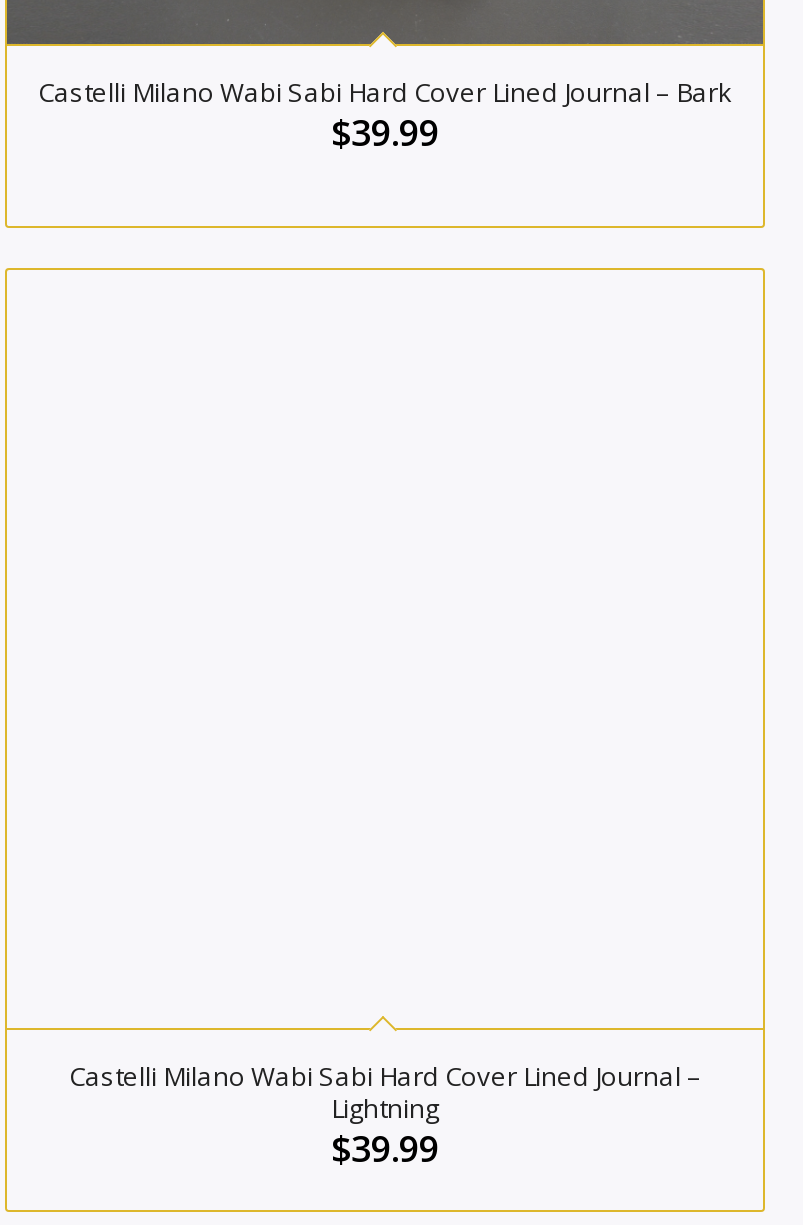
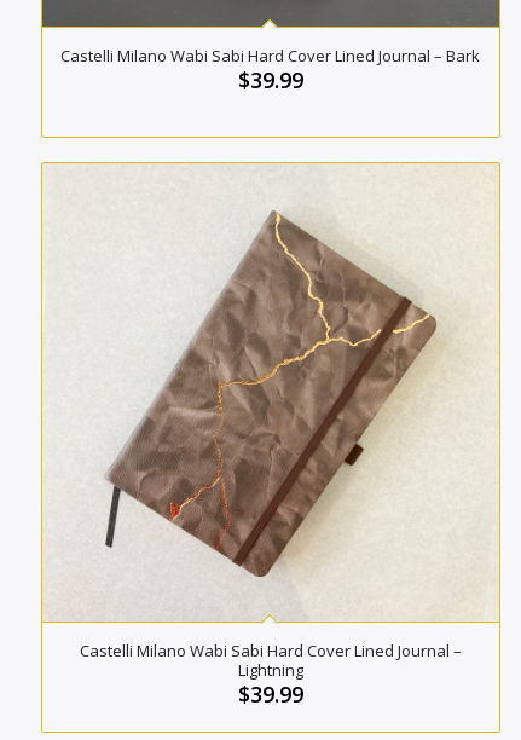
+ [image]
